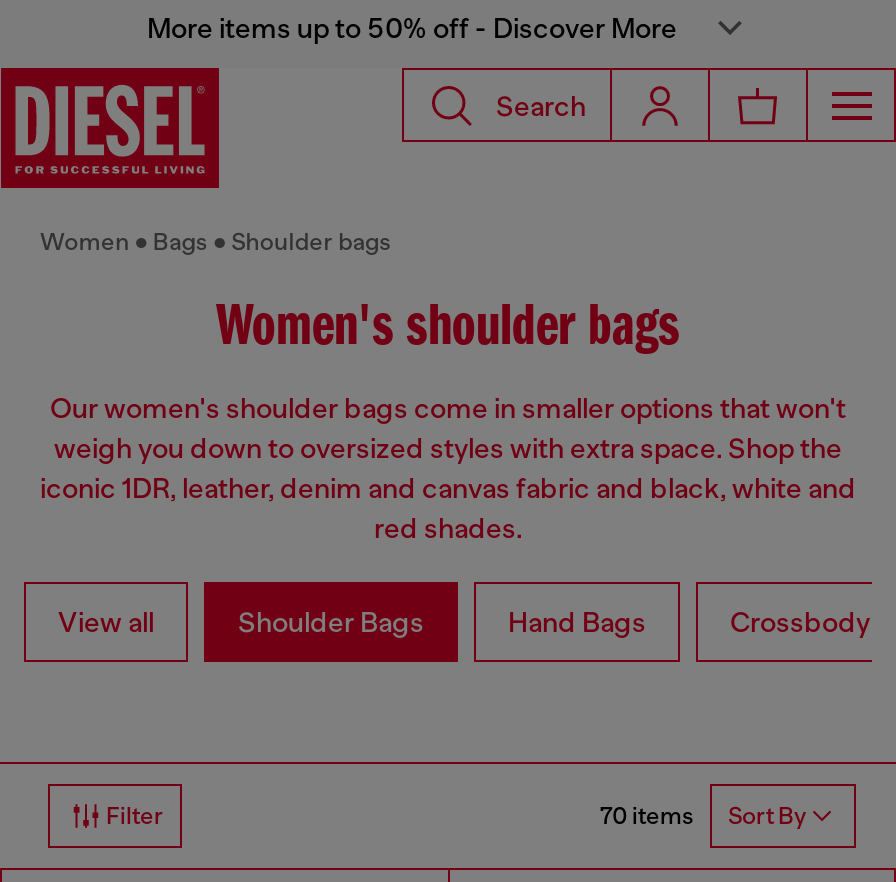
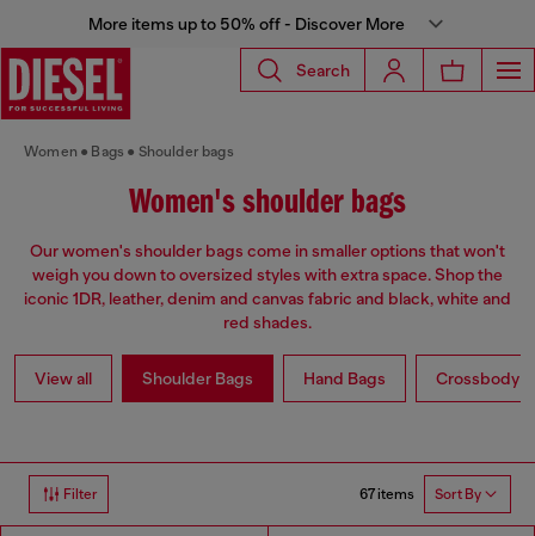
- 70 items Sort By
+ 67 items Sort By
